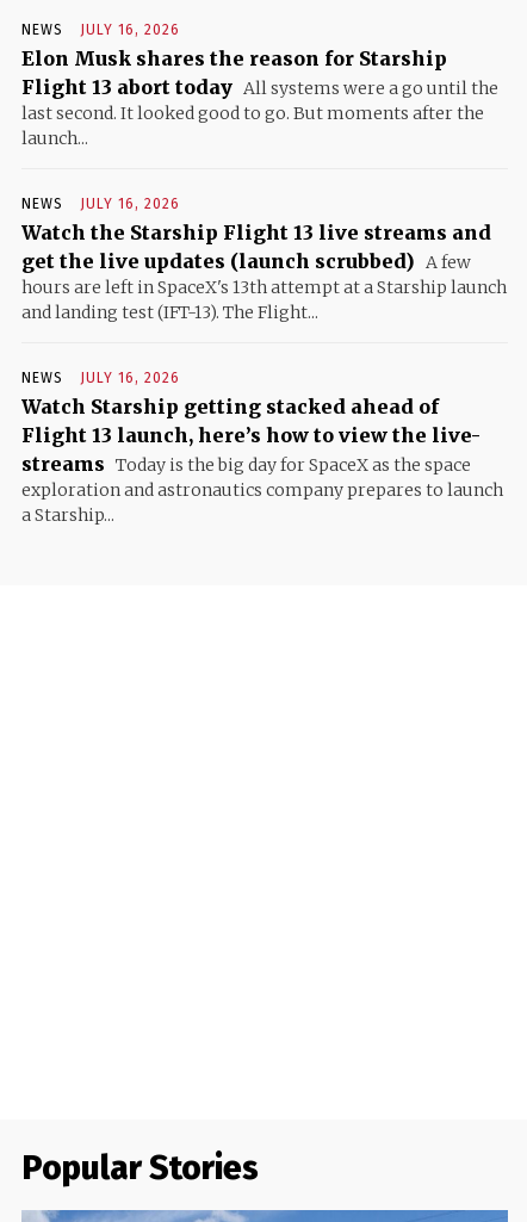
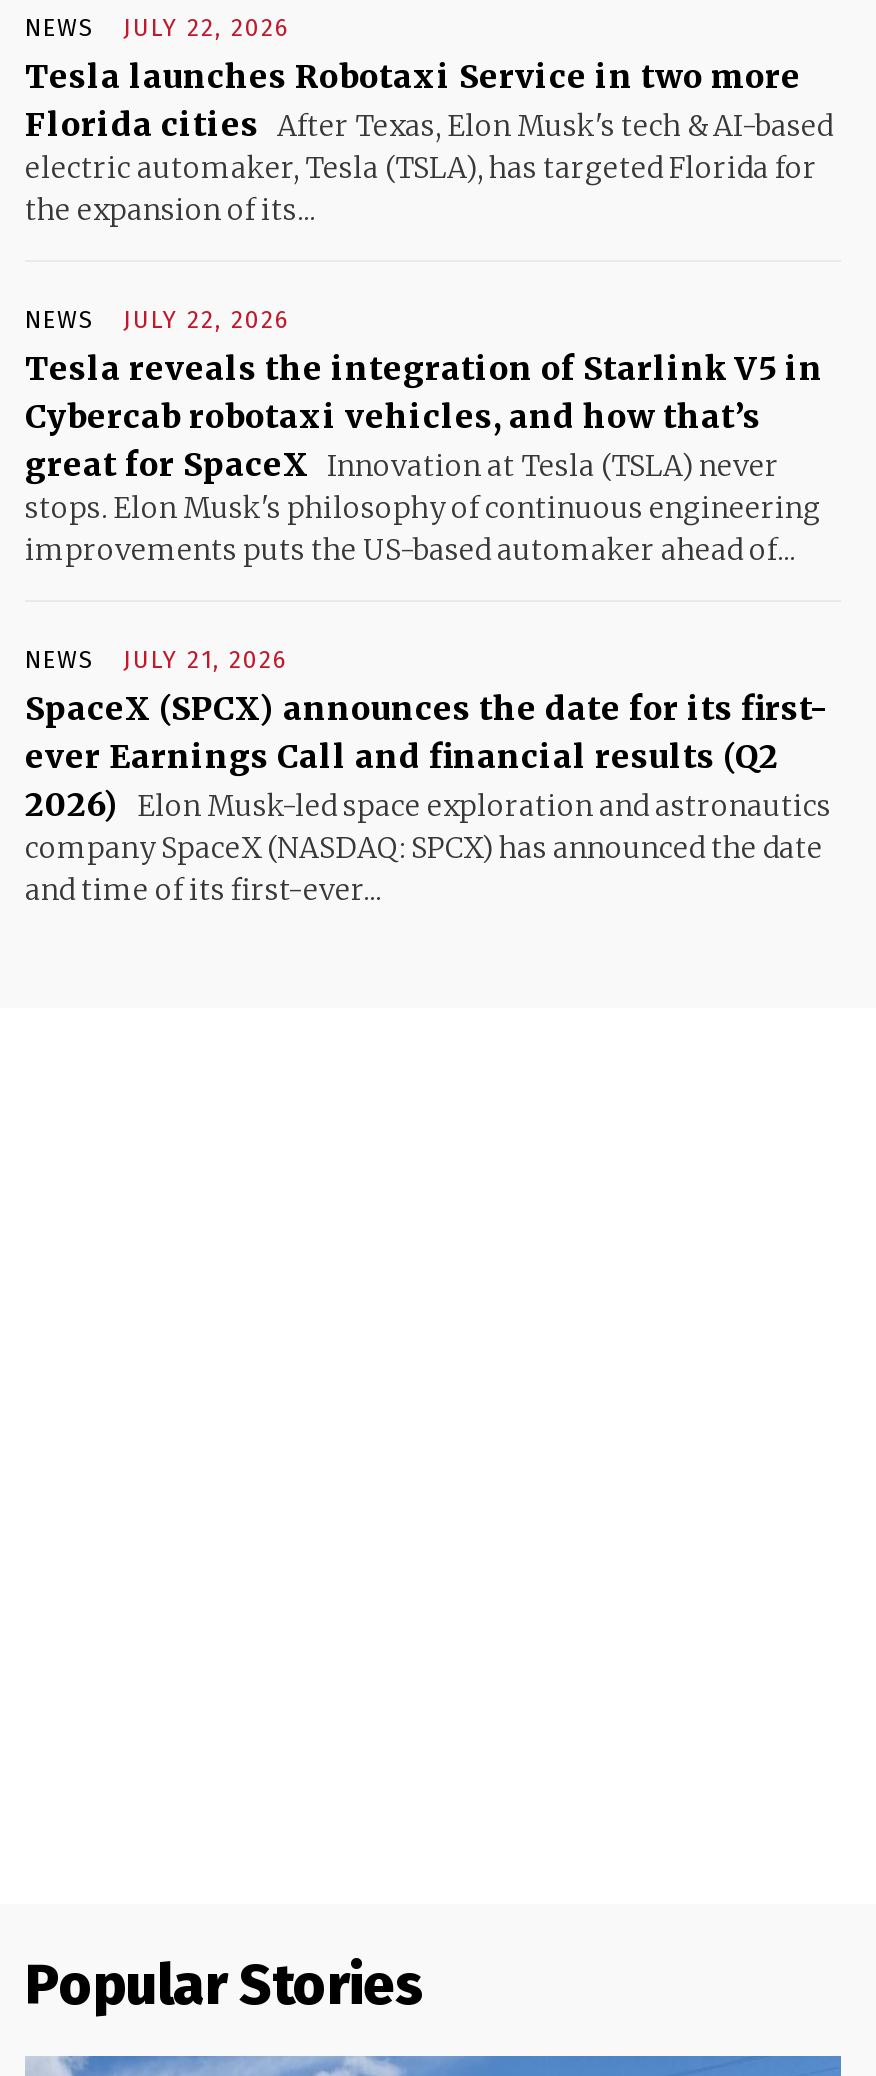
- JULY 16, 2026
- Elon Musk shares the reason for Starship
- Flight 13 abort today All systems were a go until the
- last second. It looked good to go. But moments after the
- launch...
+ JULY 22, 2026
+ Tesla launches Robotaxi Service in two more
+ Florida cities After Texas, Elon Musk's tech & AI-based
+ electric automaker, Tesla (TSLA), has targeted Florida for
+ the expansion of its...

- JULY 16, 2026
- Watch the Starship Flight 13 live streams and
- get the live updates (launch scrubbed) A few
- hours are left in SpaceX's 13th attempt at a Starship launch
- and landing test (IFT-13). The Flight...
+ JULY 22, 2026
+ Tesla reveals the integration of Starlink V5 in
+ Cybercab robotaxi vehicles, and how that’s
+ great for SpaceX Innovation at Tesla (TSLA) never
+ stops. Elon Musk's philosophy of continuous engineering
+ improvements puts the US-based automaker ahead of...

- JULY 16, 2026
- Watch Starship getting stacked ahead of
- Flight 13 launch, here’s how to view the live-
- streams Today is the big day for SpaceX as the space
- exploration and astronautics company prepares to launch
- a Starship...
+ JULY 21, 2026
+ SpaceX (SPCX) announces the date for its first-
+ ever Earnings Call and financial results (Q2
+ 2026) Elon Musk-led space exploration and astronautics
+ company SpaceX (NASDAQ: SPCX) has announced the date
+ and time of its first-ever...
